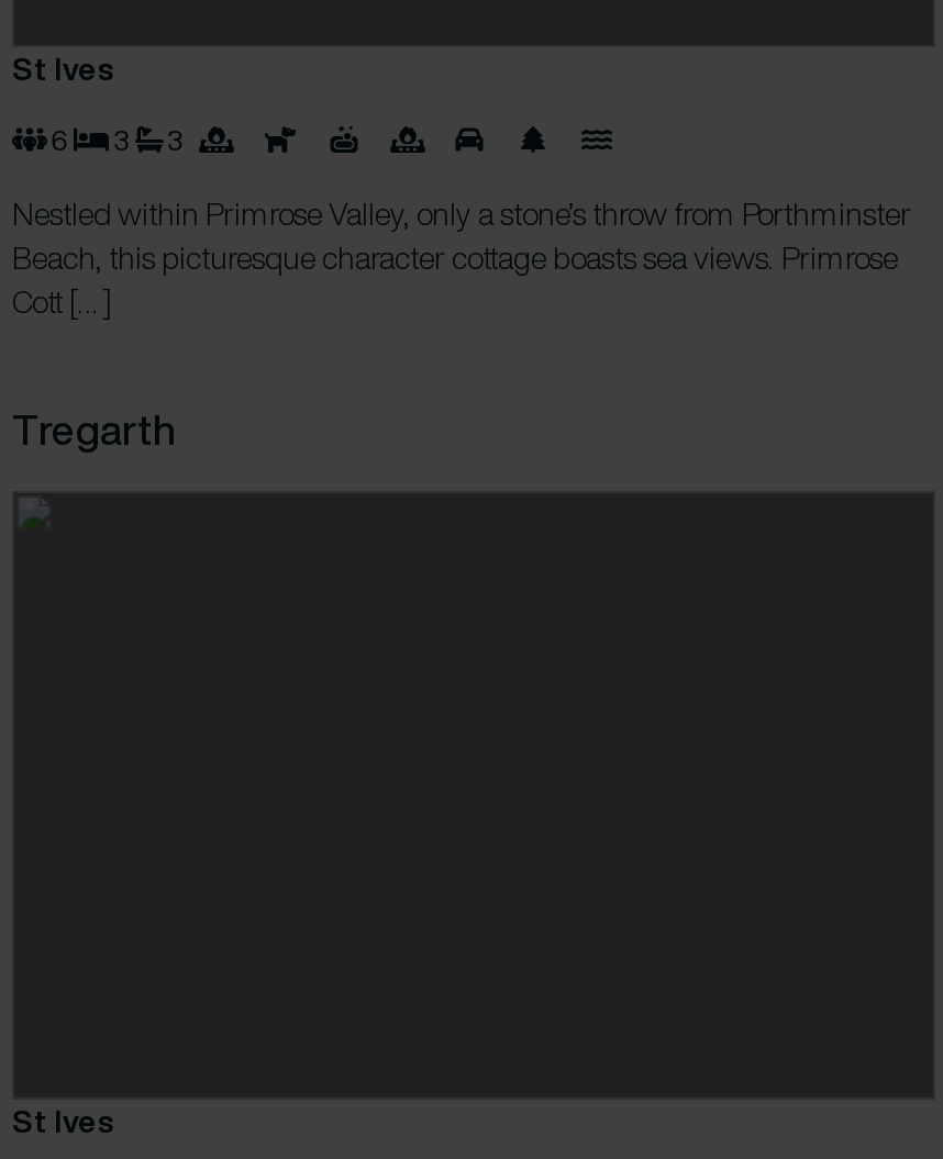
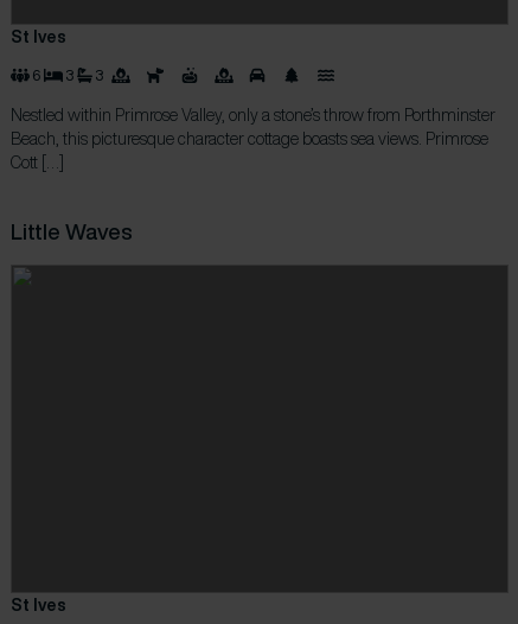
- Tregarth
+ Little Waves
